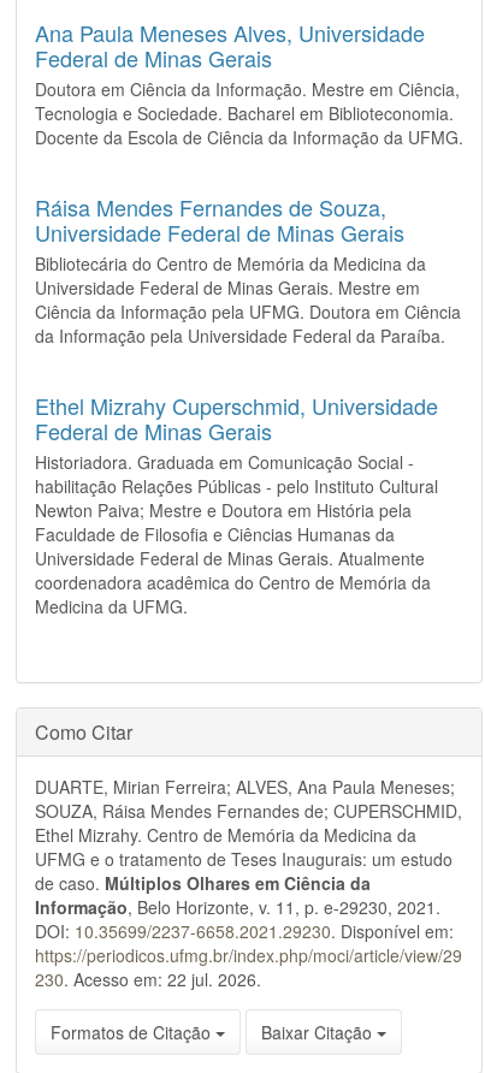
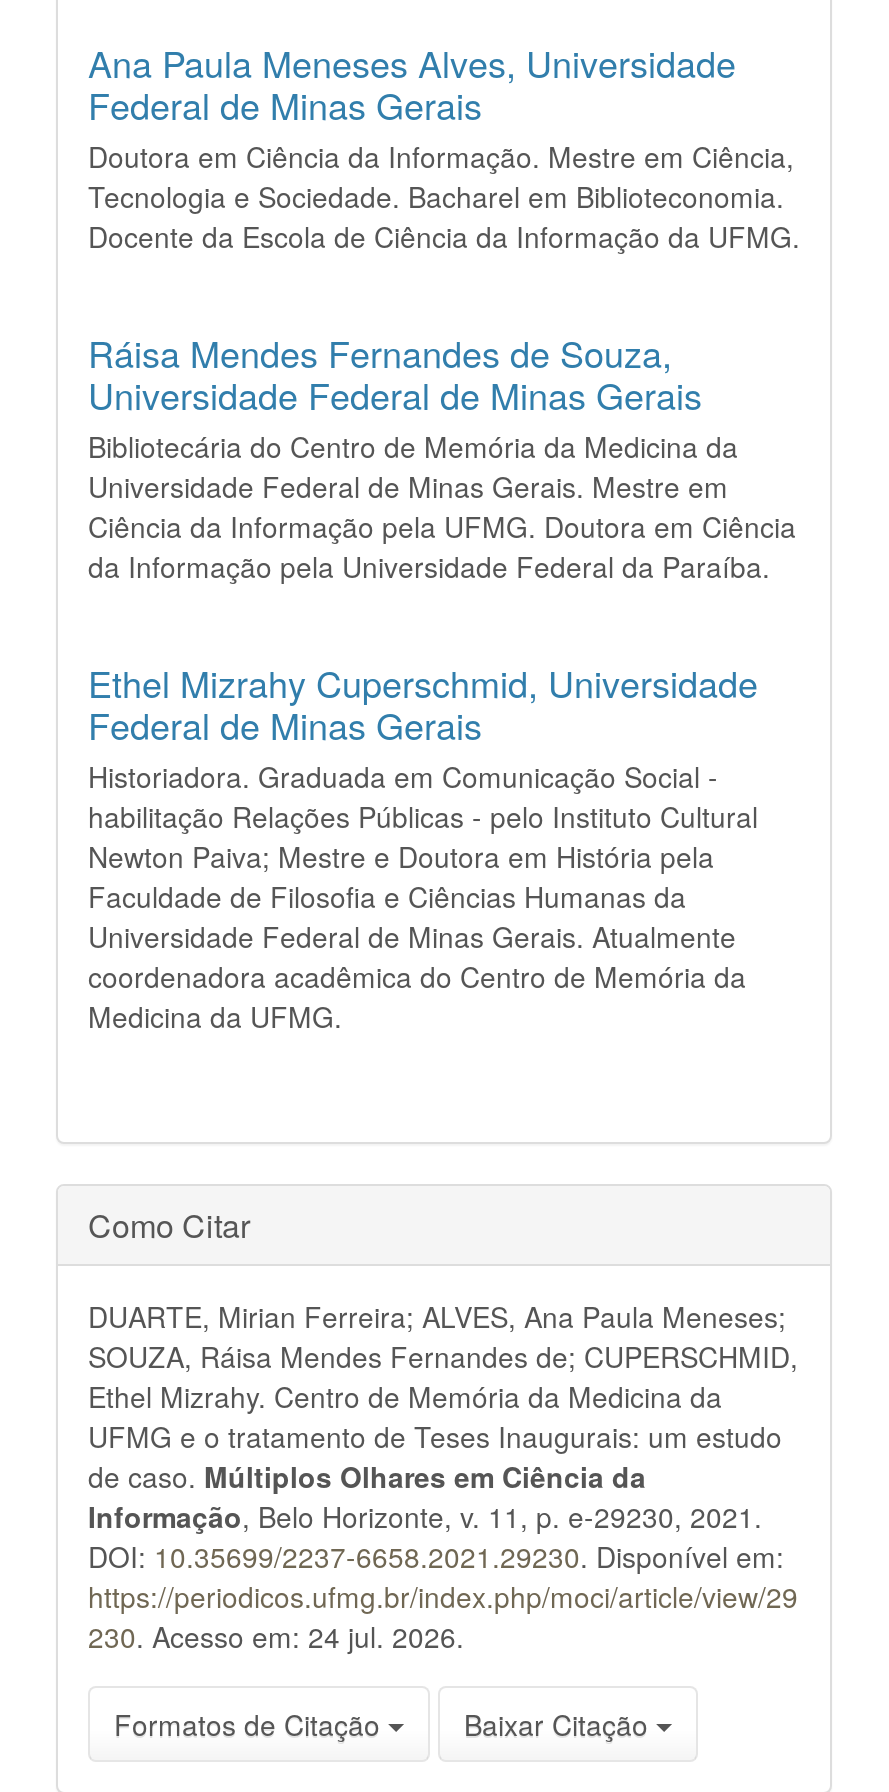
- 230. Acesso em: 22 jul. 2026.
+ 230. Acesso em: 24 jul. 2026.
